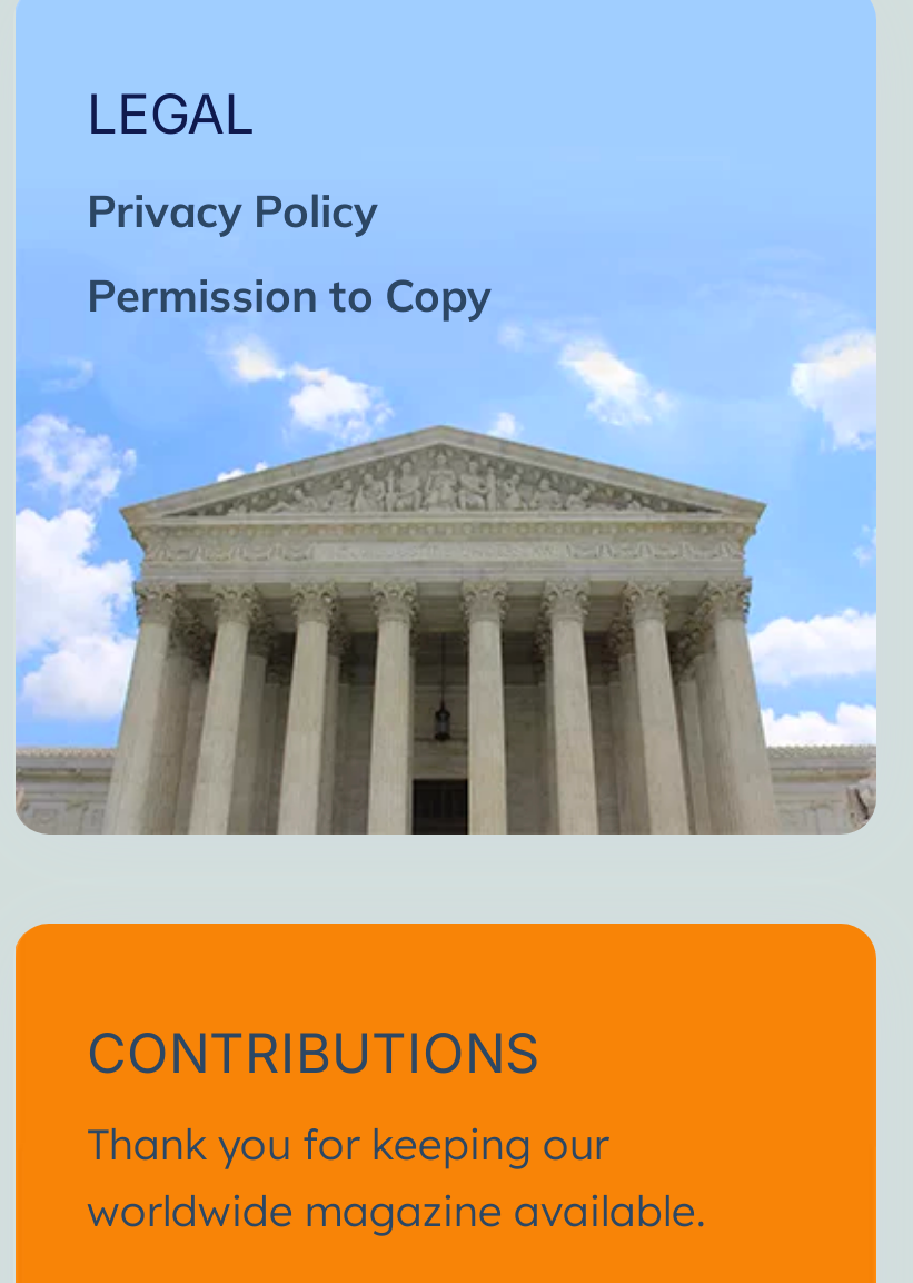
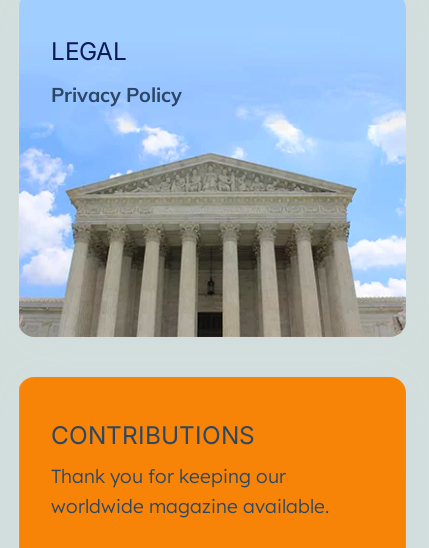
- Permission to Copy
